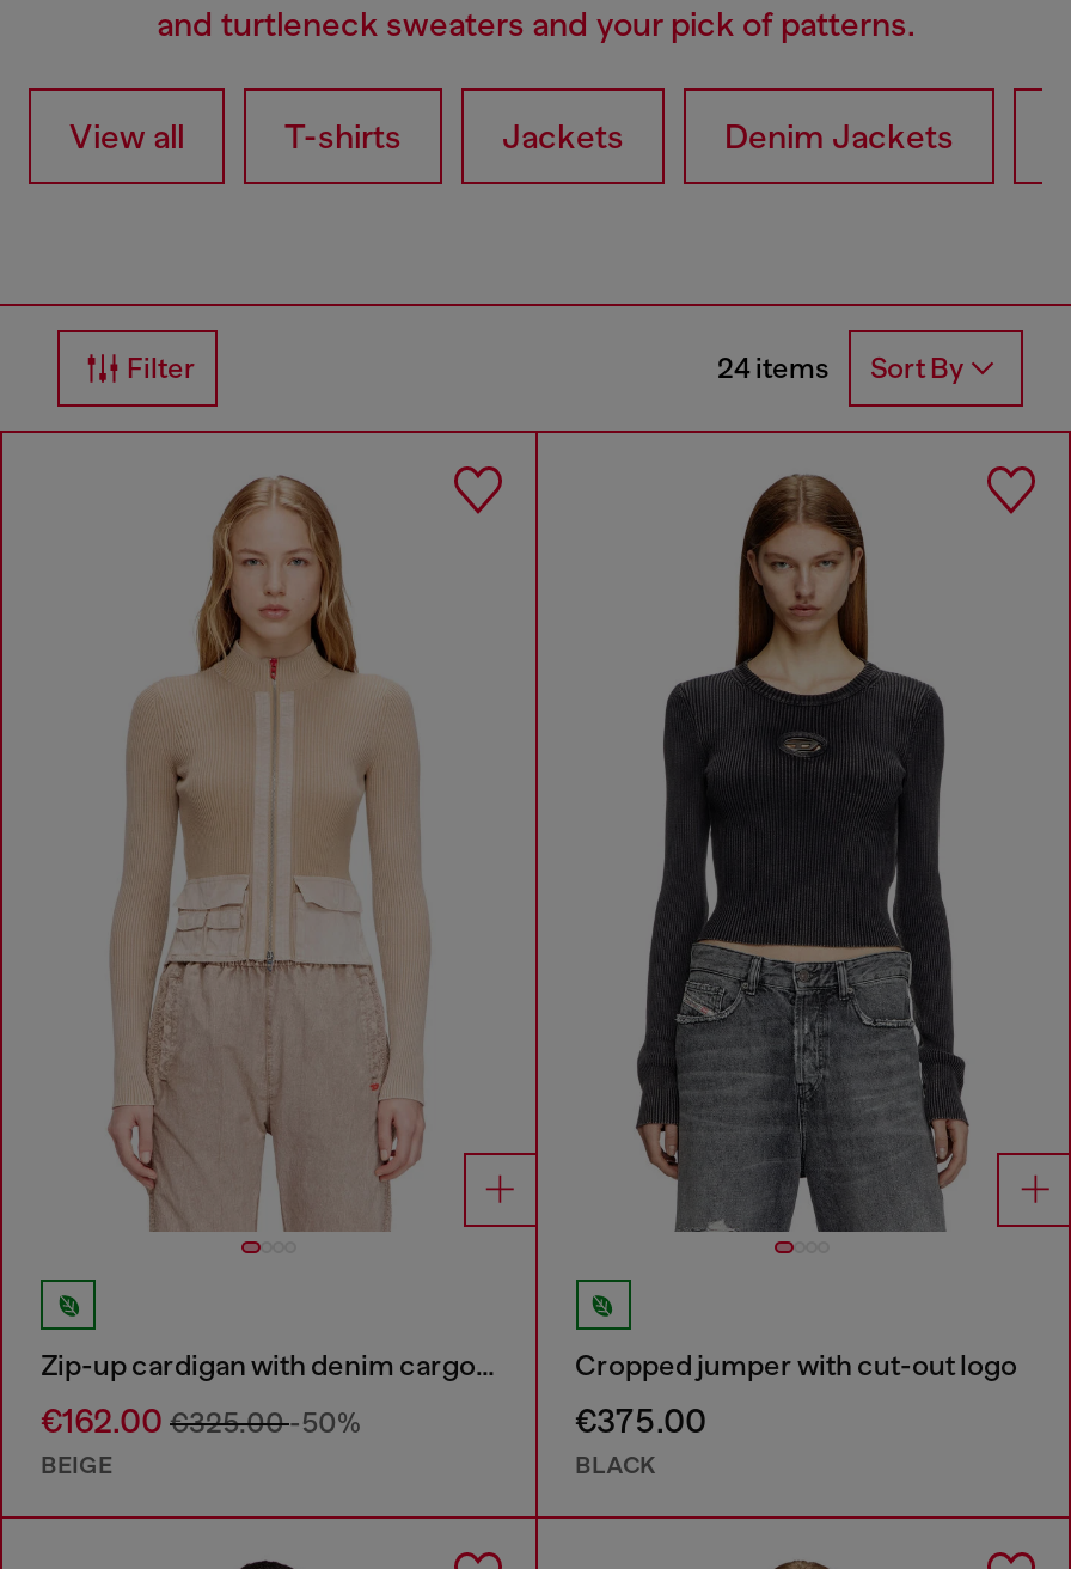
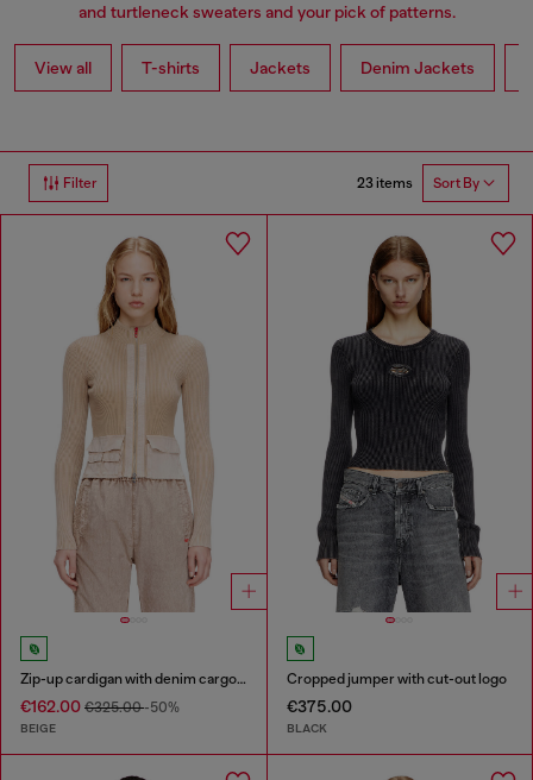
- 24 items Sort By
+ 23 items Sort By
